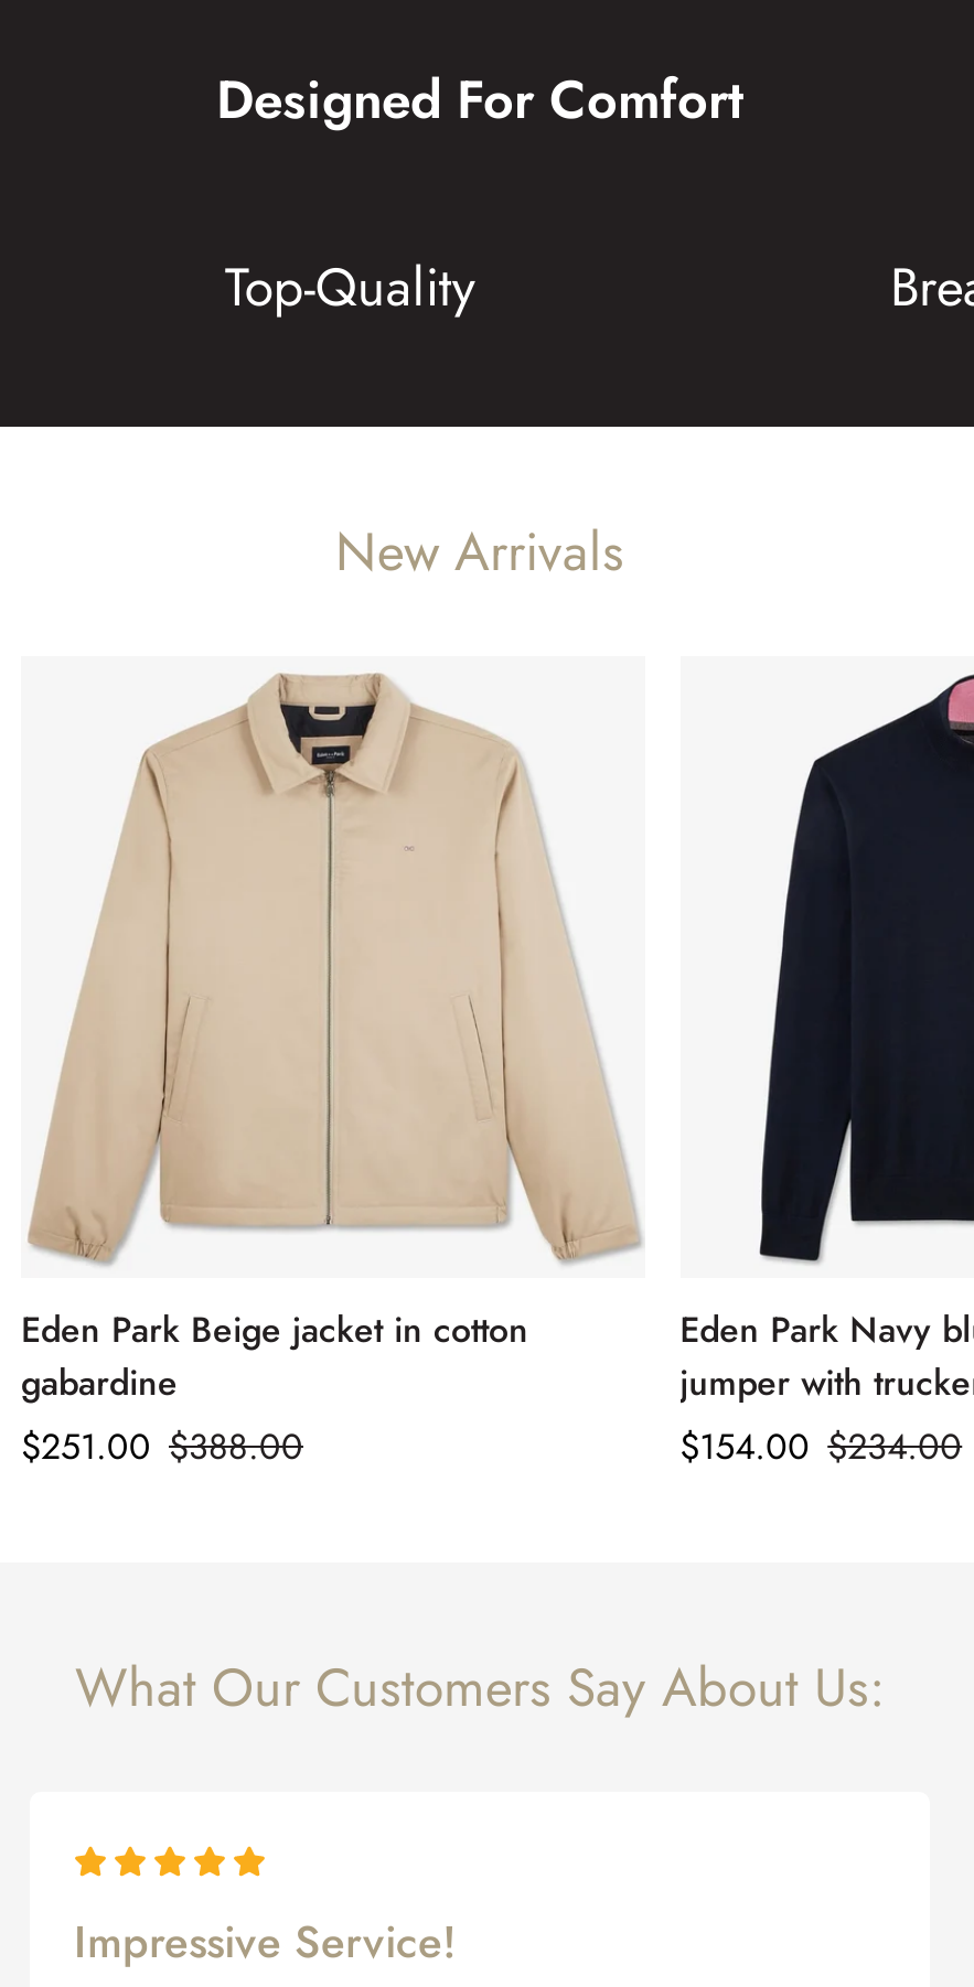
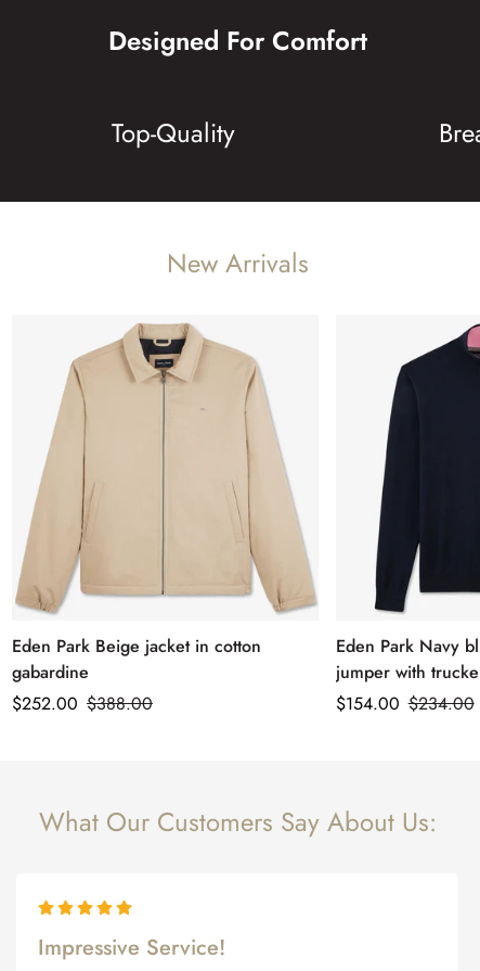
- $251.00 $388.00
+ $252.00 $388.00
